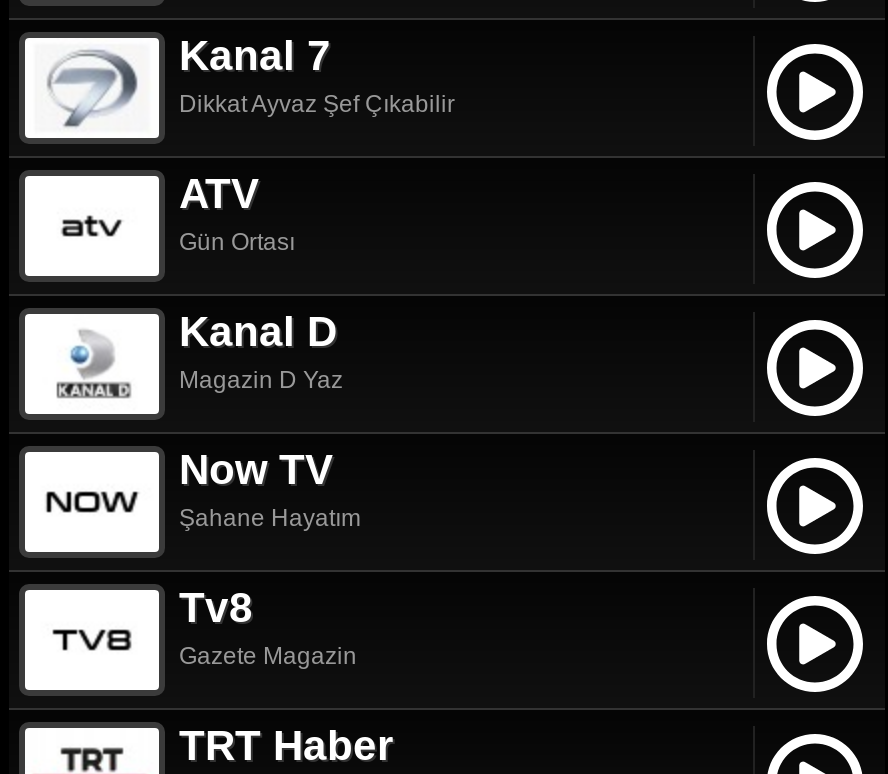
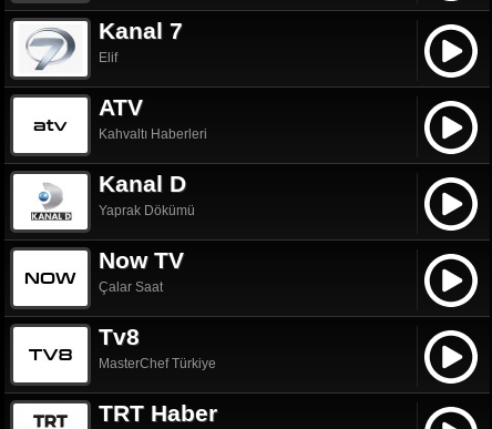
- Dikkat Ayvaz Şef Çıkabilir
+ Elif

- Gün Ortası
+ Kahvaltı Haberleri

- Magazin D Yaz
+ Yaprak Dökümü

- Şahane Hayatım
+ Çalar Saat

- Gazete Magazin
+ MasterChef Türkiye
